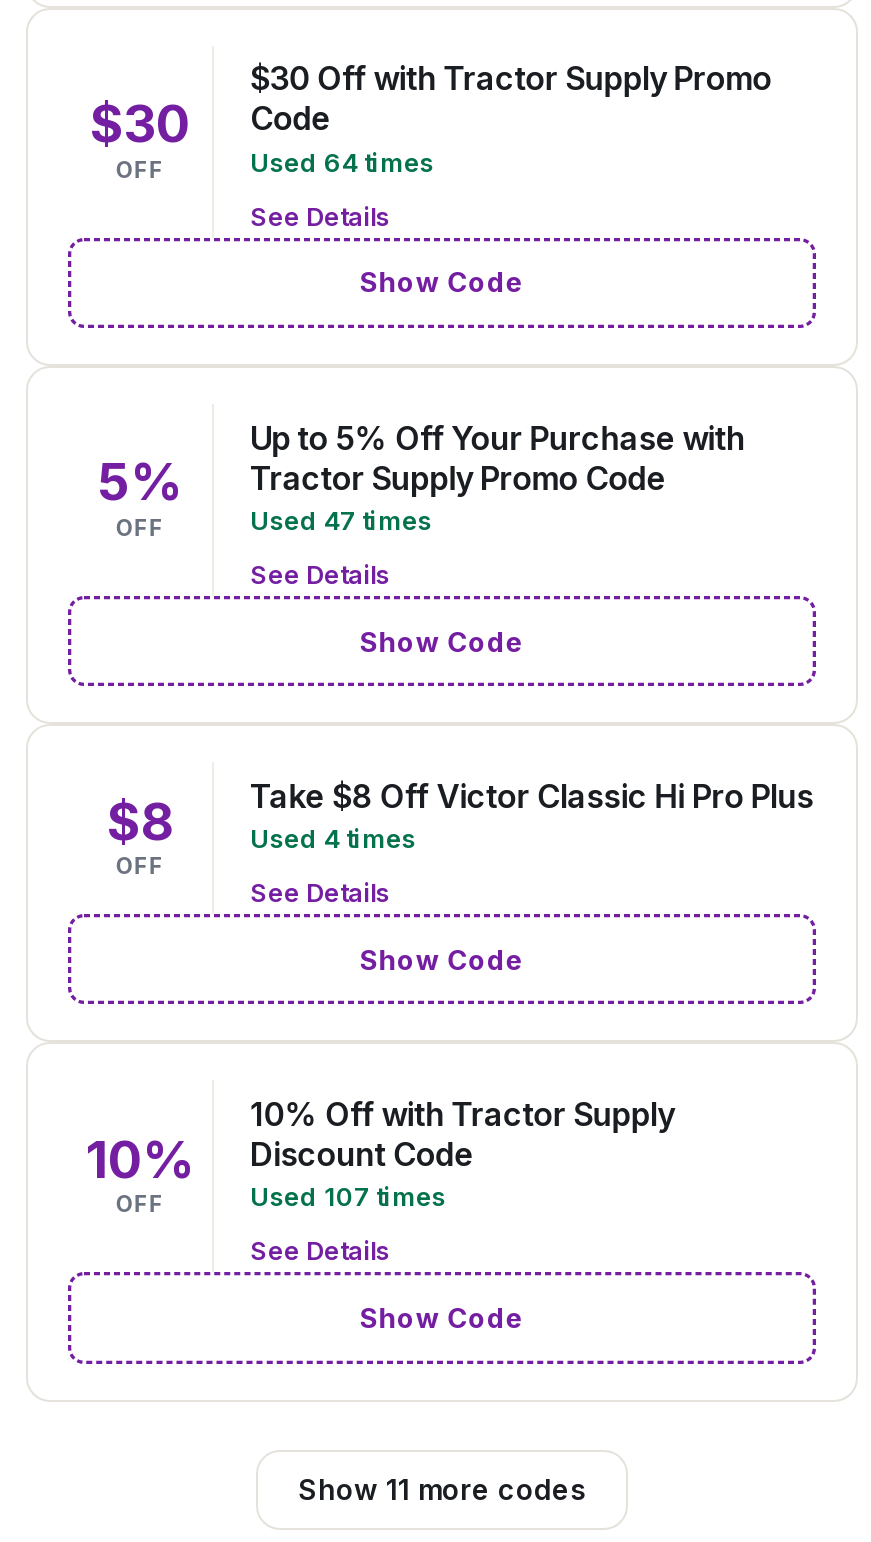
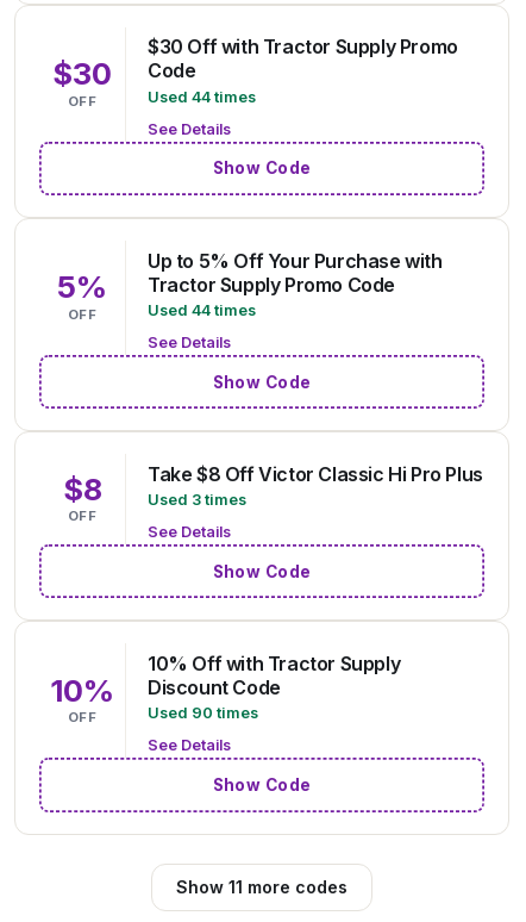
- Used 64 times
+ Used 44 times

- Used 47 times
+ Used 44 times

- Used 4 times
+ Used 3 times

- Used 107 times
+ Used 90 times
